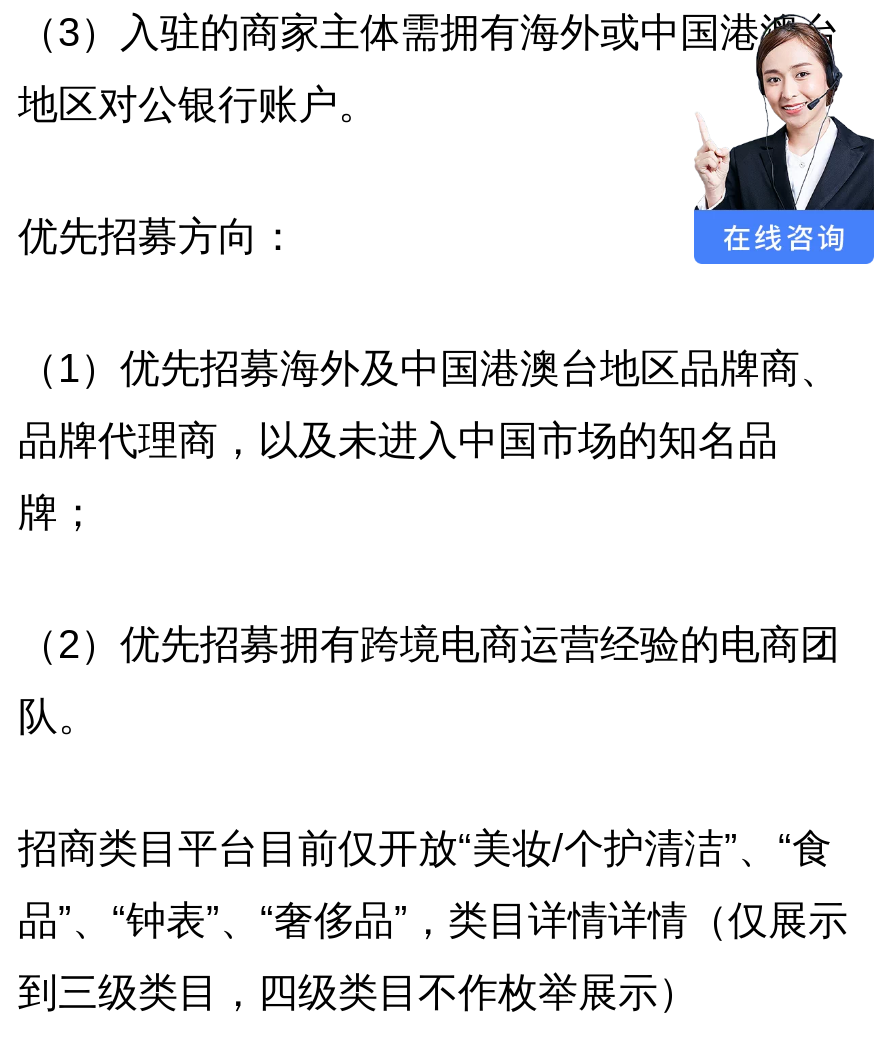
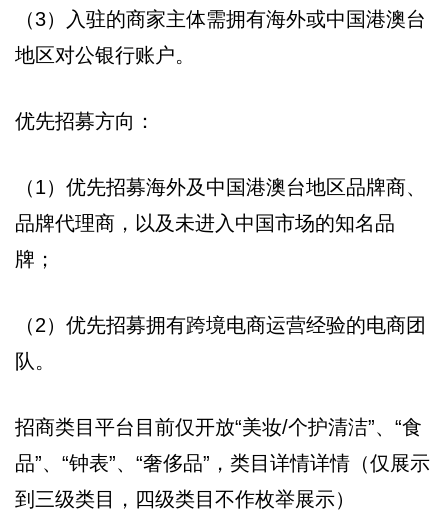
- [image]
